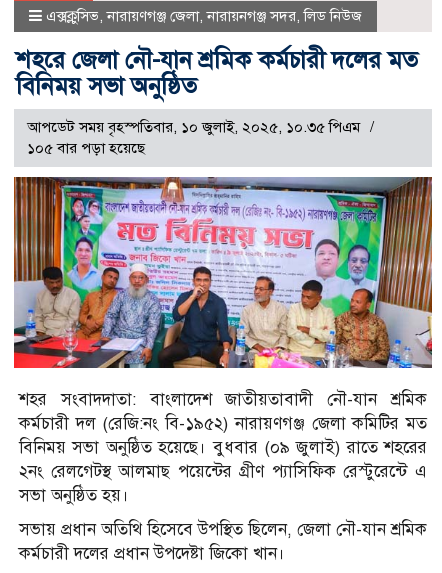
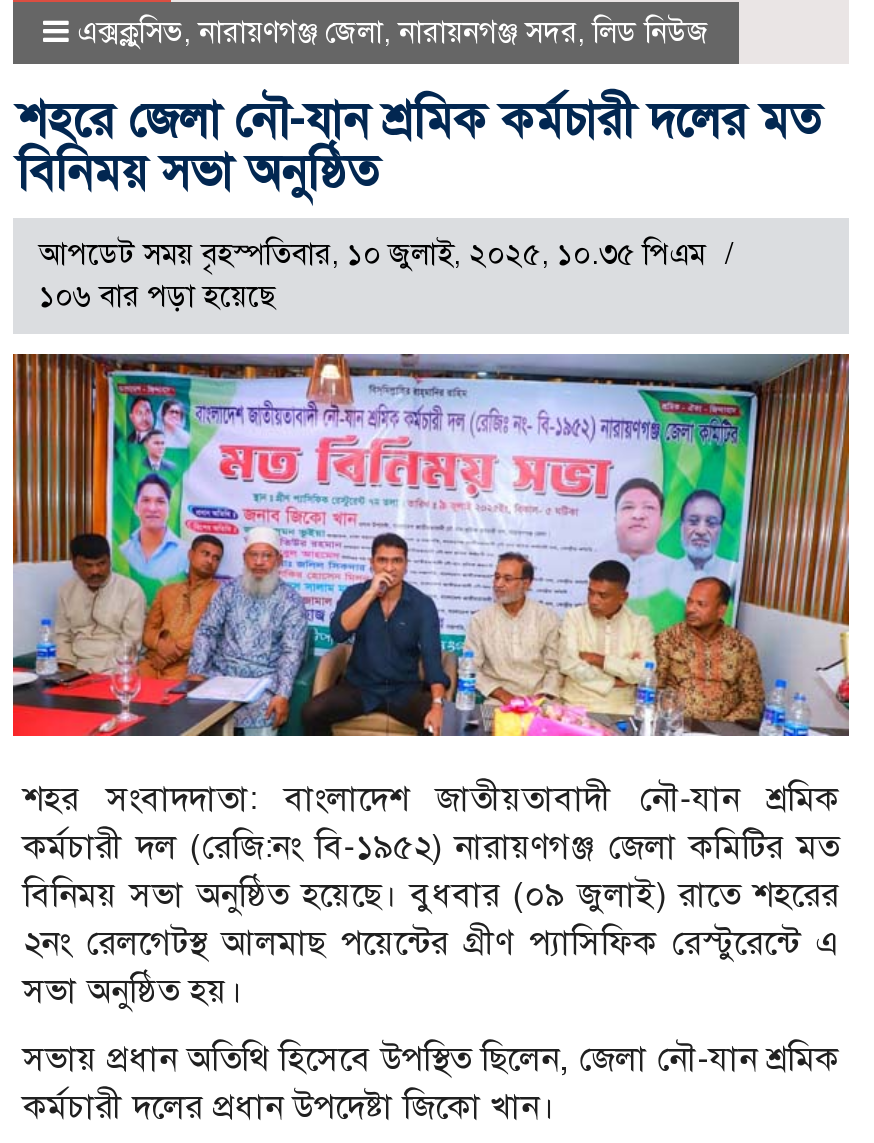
- ১০৫ বার পড়া হয়েছে
+ ১০৬ বার পড়া হয়েছে
